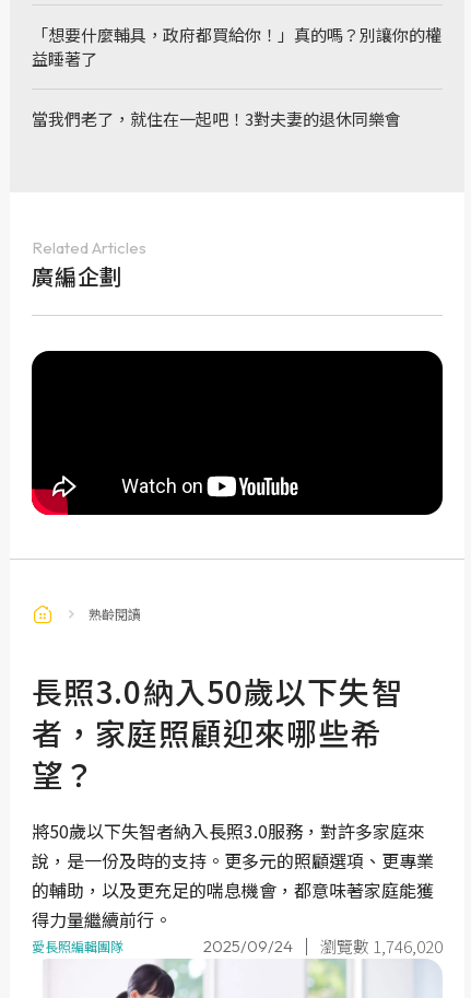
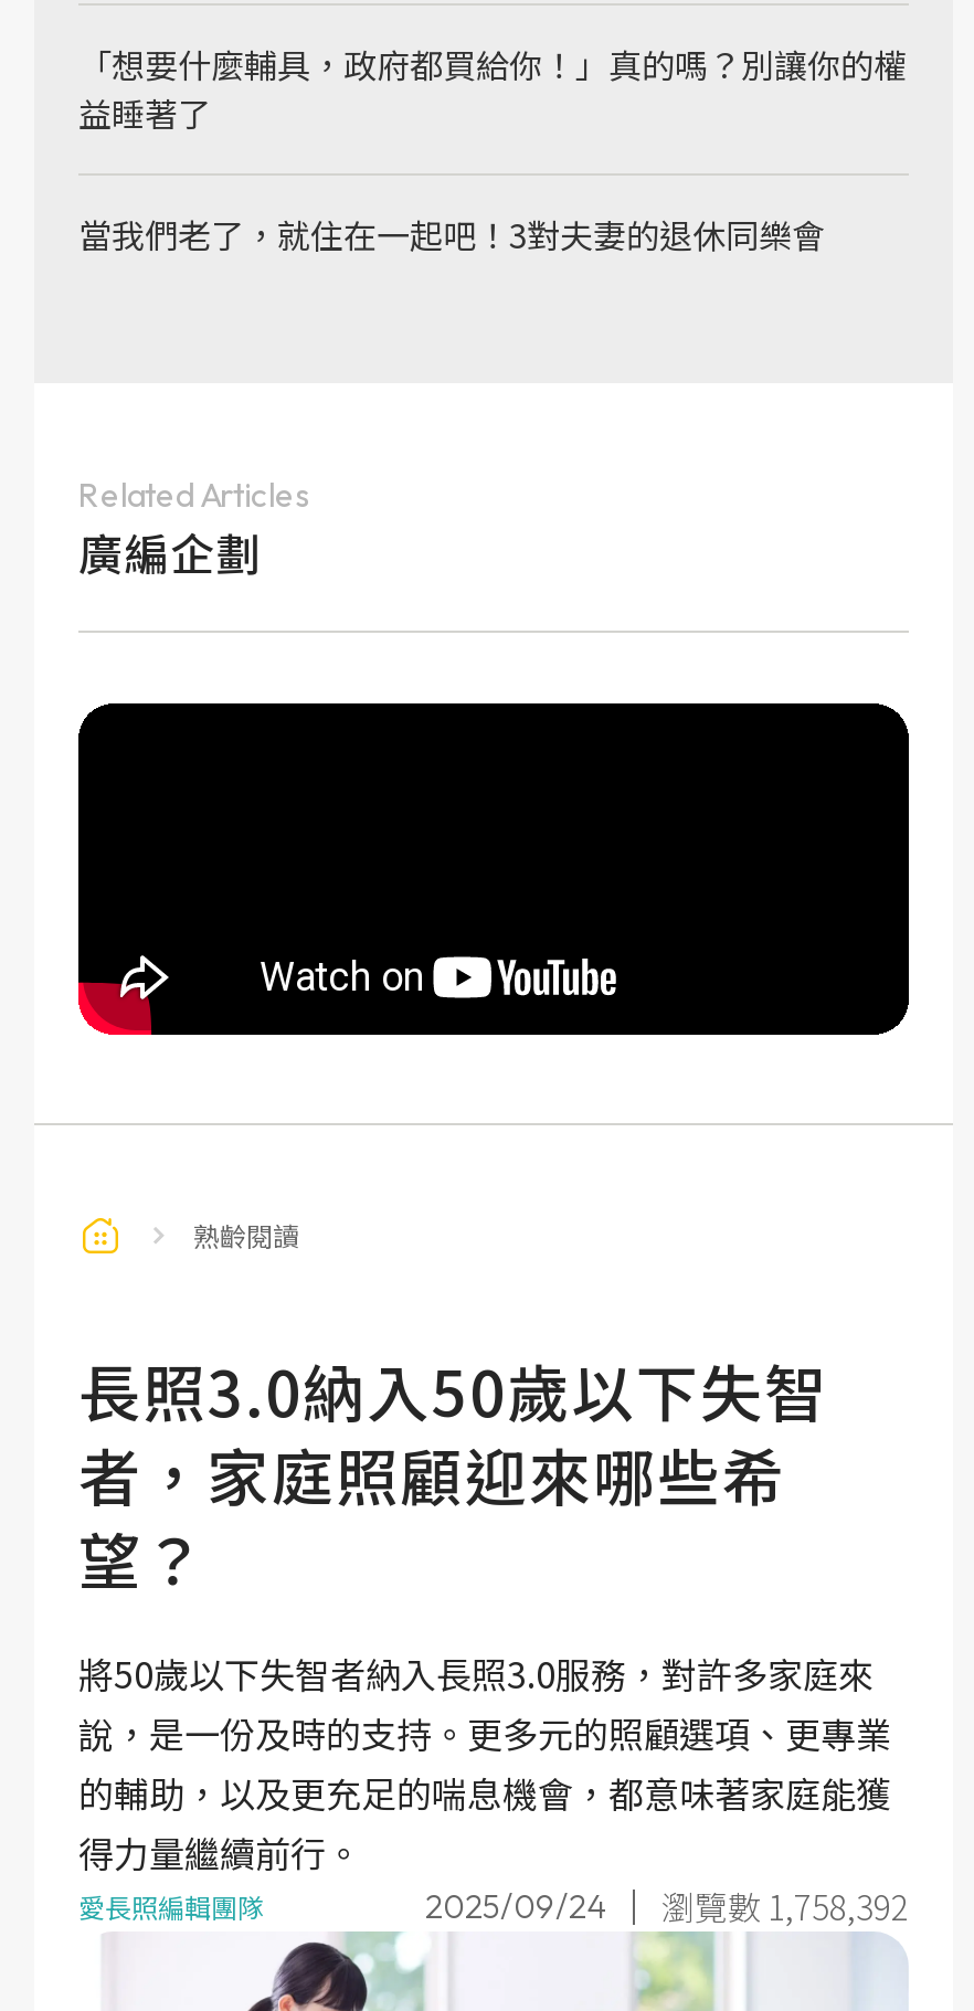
- 2025/09/24 瀏覽數 1,746,020
+ 2025/09/24 瀏覽數 1,758,392
